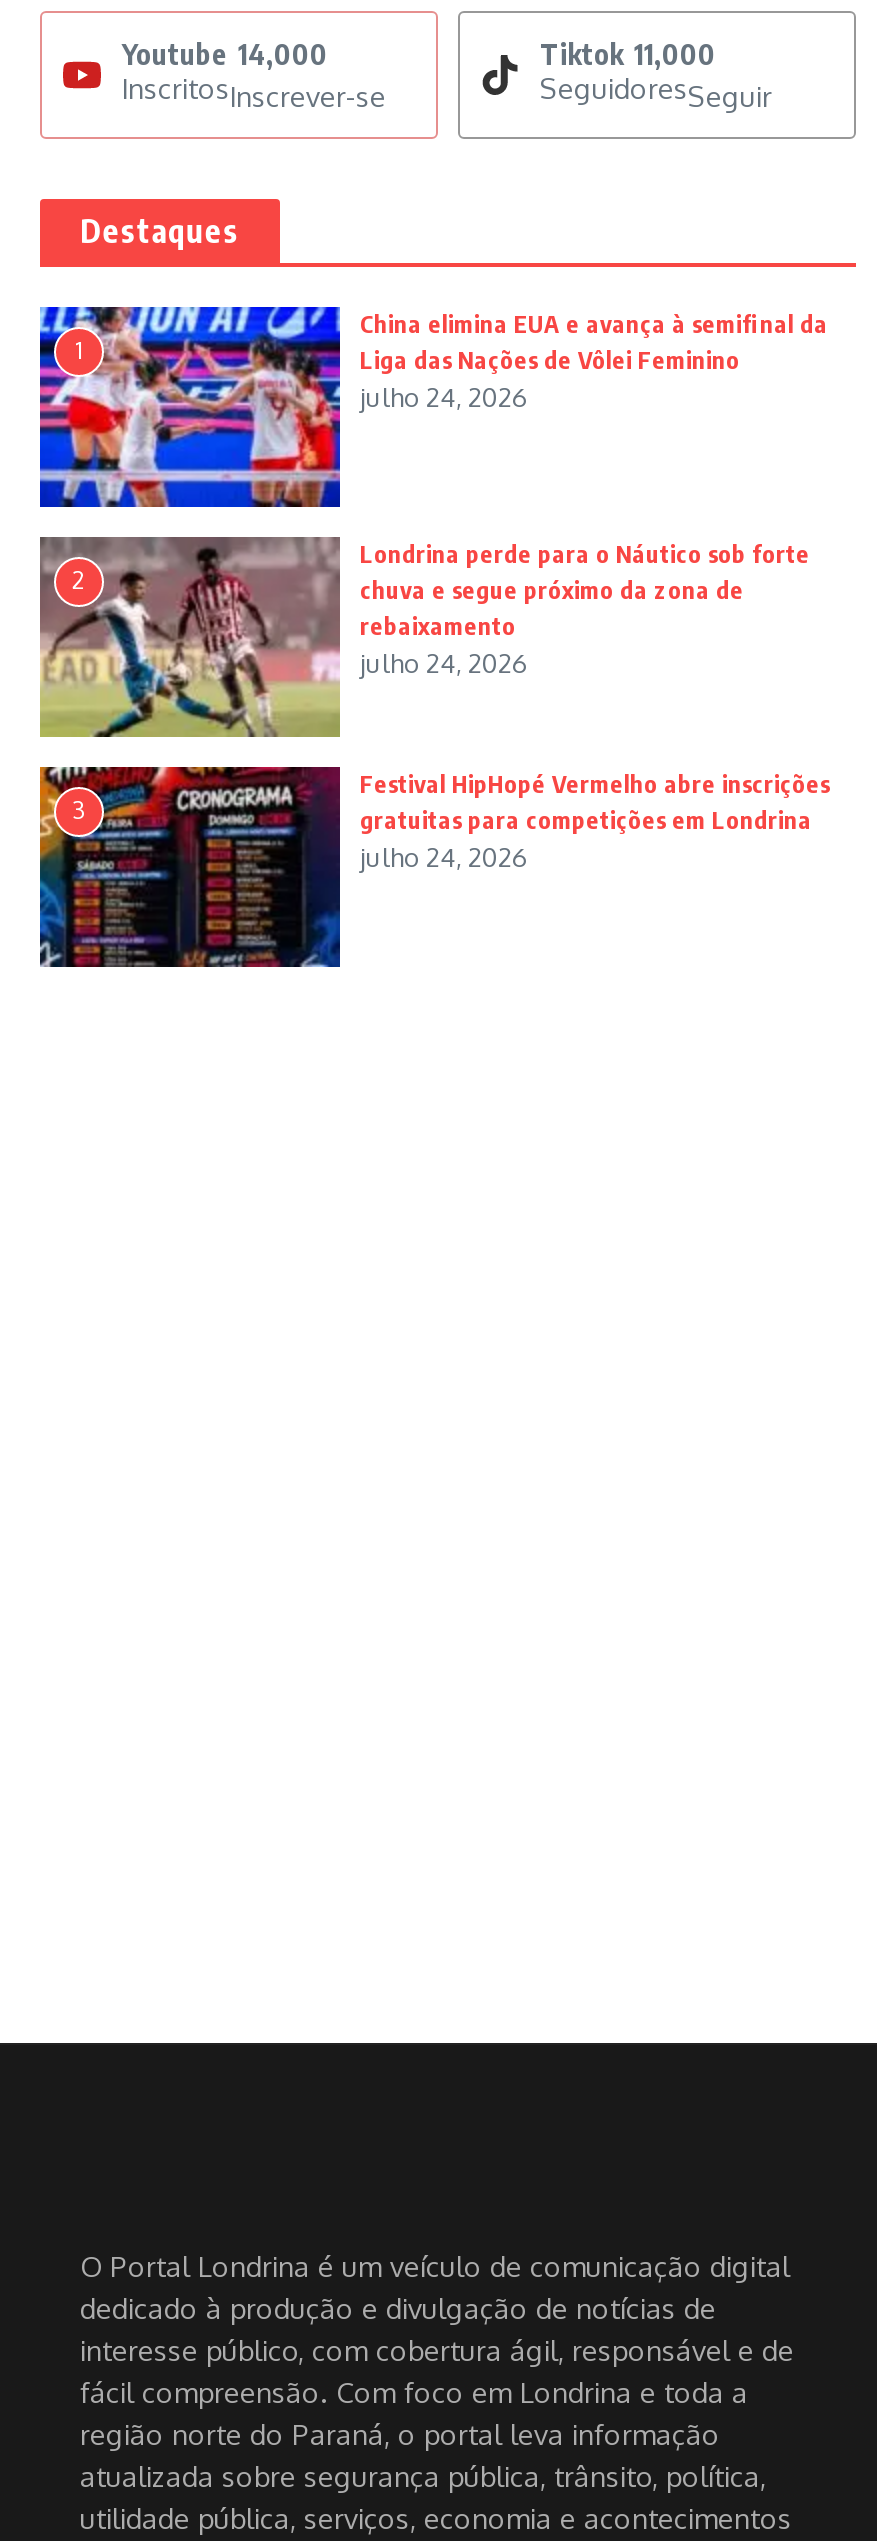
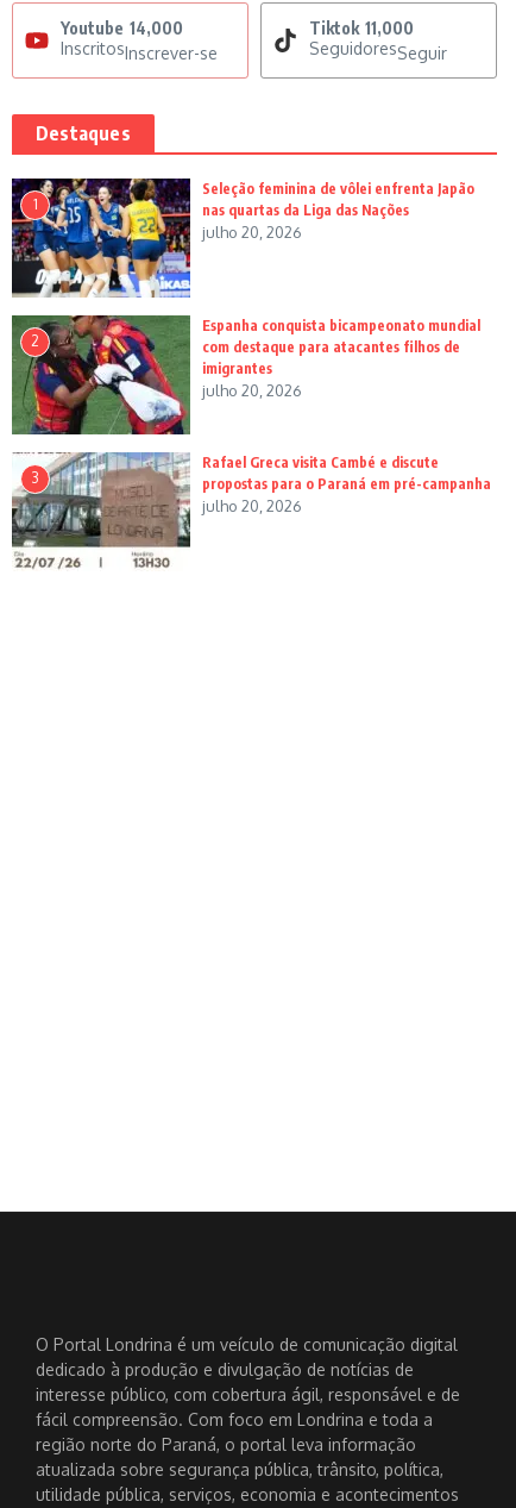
- [image]
- China elimina EUA e avança à semifinal da
- Liga das Nações de Vôlei Feminino
- julho 24, 2026
+ [image]
+ Seleção feminina de vôlei enfrenta Japão
+ nas quartas da Liga das Nações
+ julho 20, 2026

- [image]
- Londrina perde para o Náutico sob forte
- chuva e segue próximo da zona de
- rebaixamento
- julho 24, 2026
+ [image]
+ Espanha conquista bicampeonato mundial
+ com destaque para atacantes filhos de
+ imigrantes
+ julho 20, 2026

- [image]
- Festival HipHopé Vermelho abre inscrições
- gratuitas para competições em Londrina
- julho 24, 2026
+ [image]
+ Rafael Greca visita Cambé e discute
+ propostas para o Paraná em pré-campanha
+ julho 20, 2026
